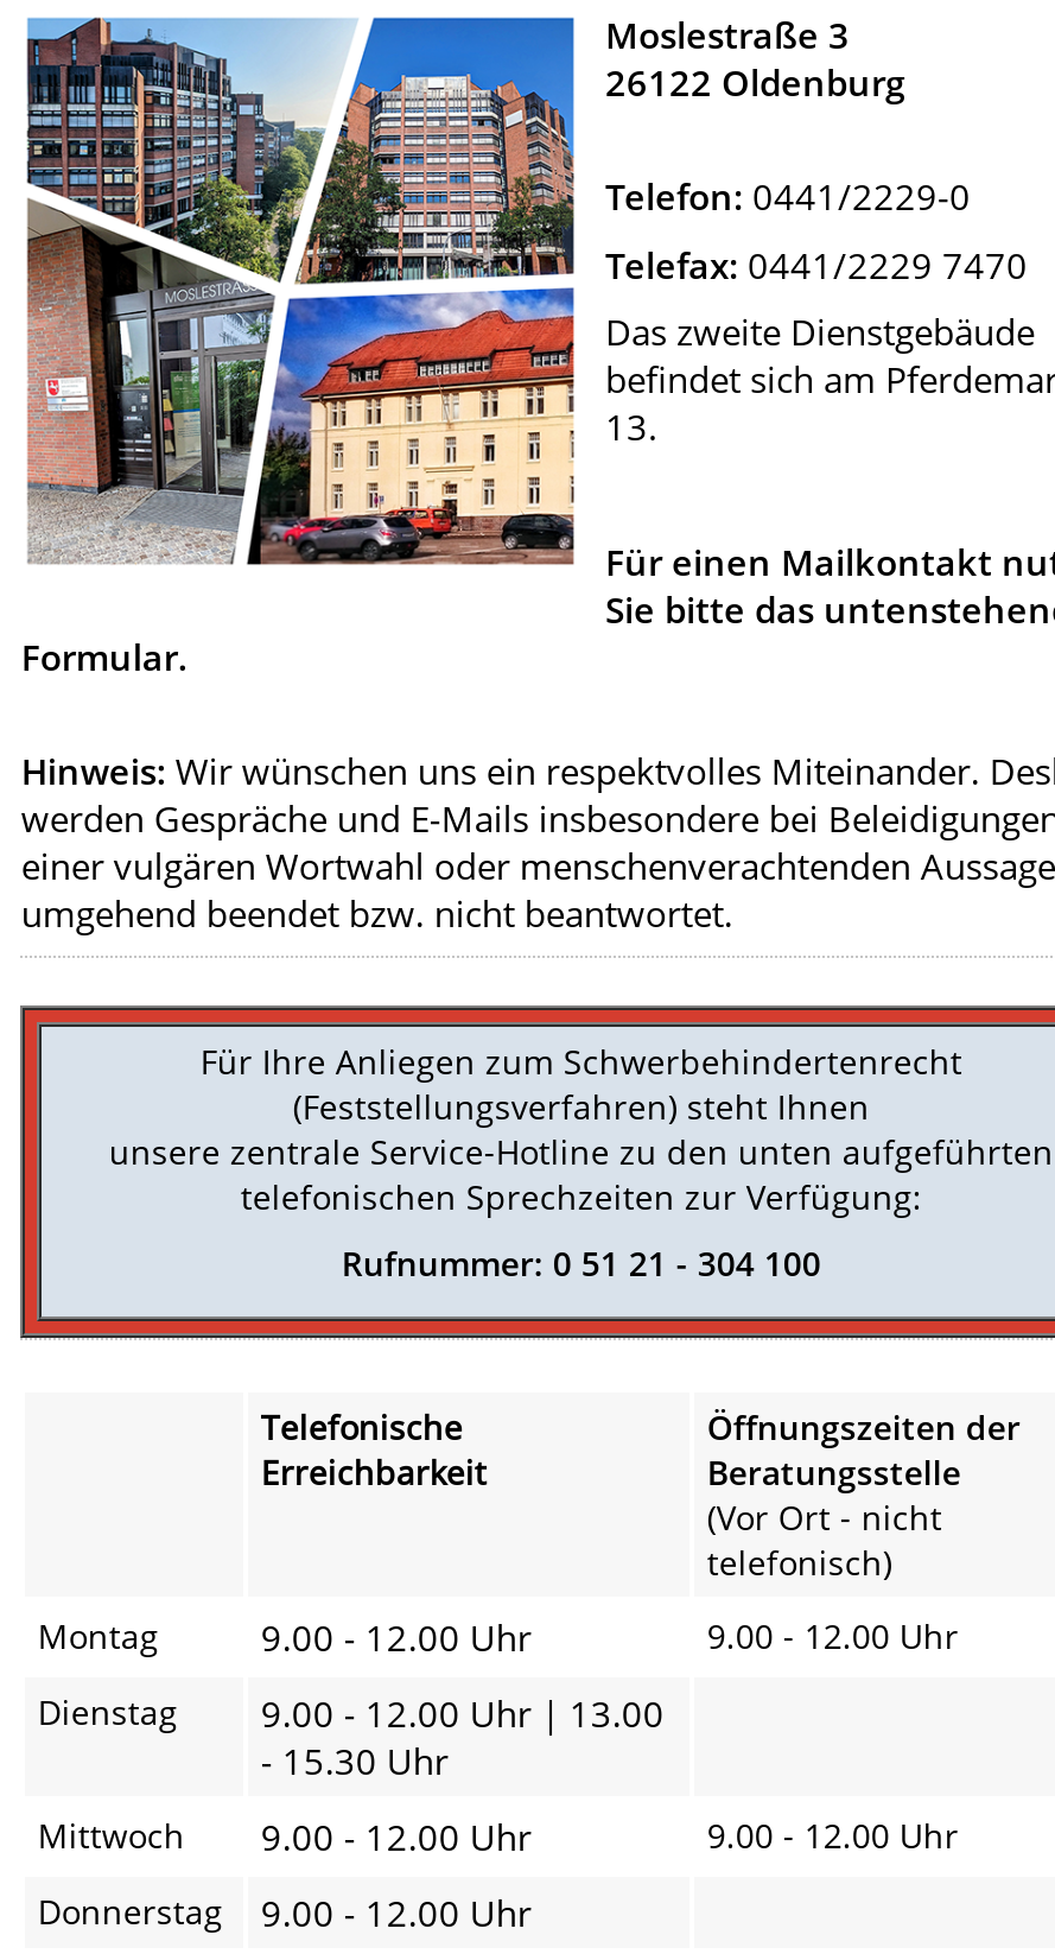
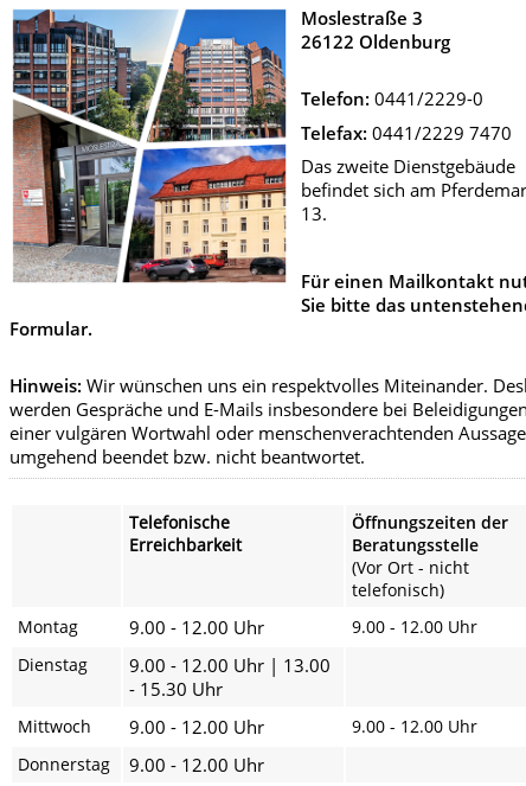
- [image]
- Für Ihre Anliegen zum Schwerbehindertenrecht
- (Feststellungsverfahren) steht Ihnen
- unsere zentrale Service-Hotline zu den unten aufgeführten
- telefonischen Sprechzeiten zur Verfügung:
- Rufnummer: 0 51 21 - 304 100
